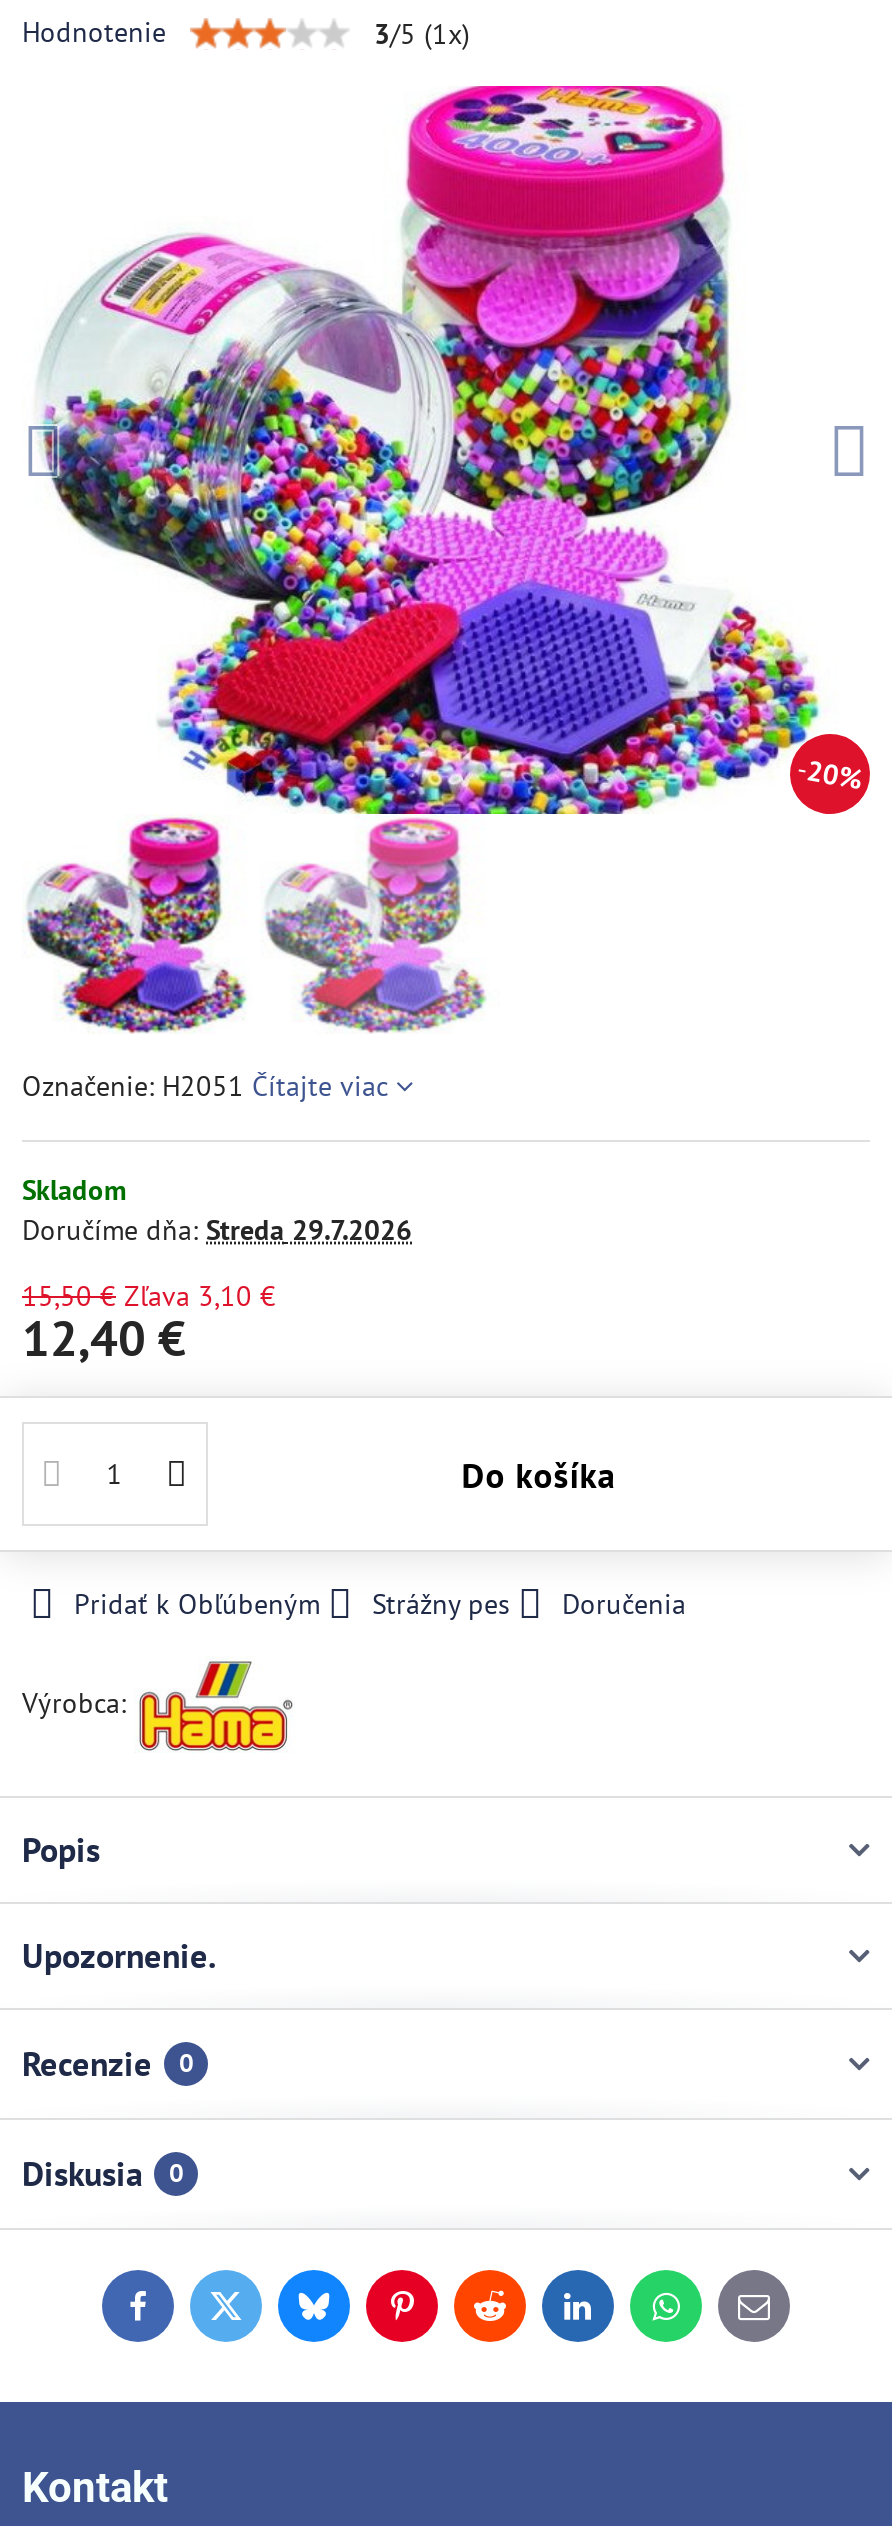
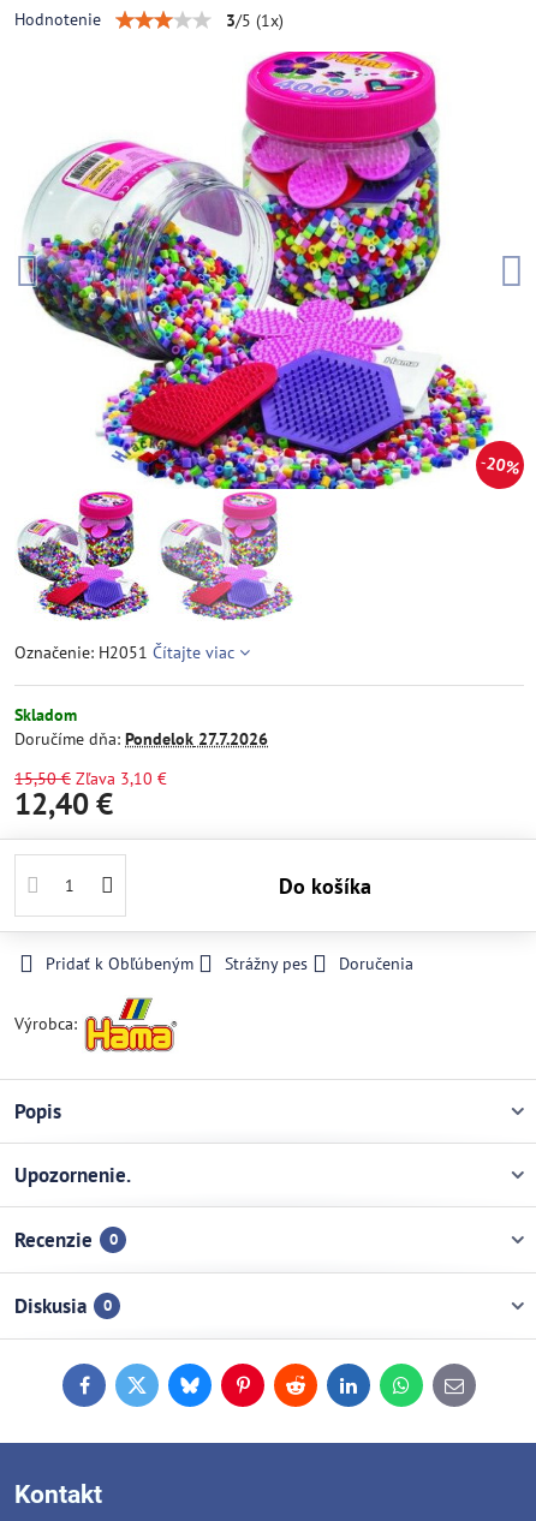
- Doručíme dňa: Streda 29.7.2026
+ Doručíme dňa: Pondelok 27.7.2026
